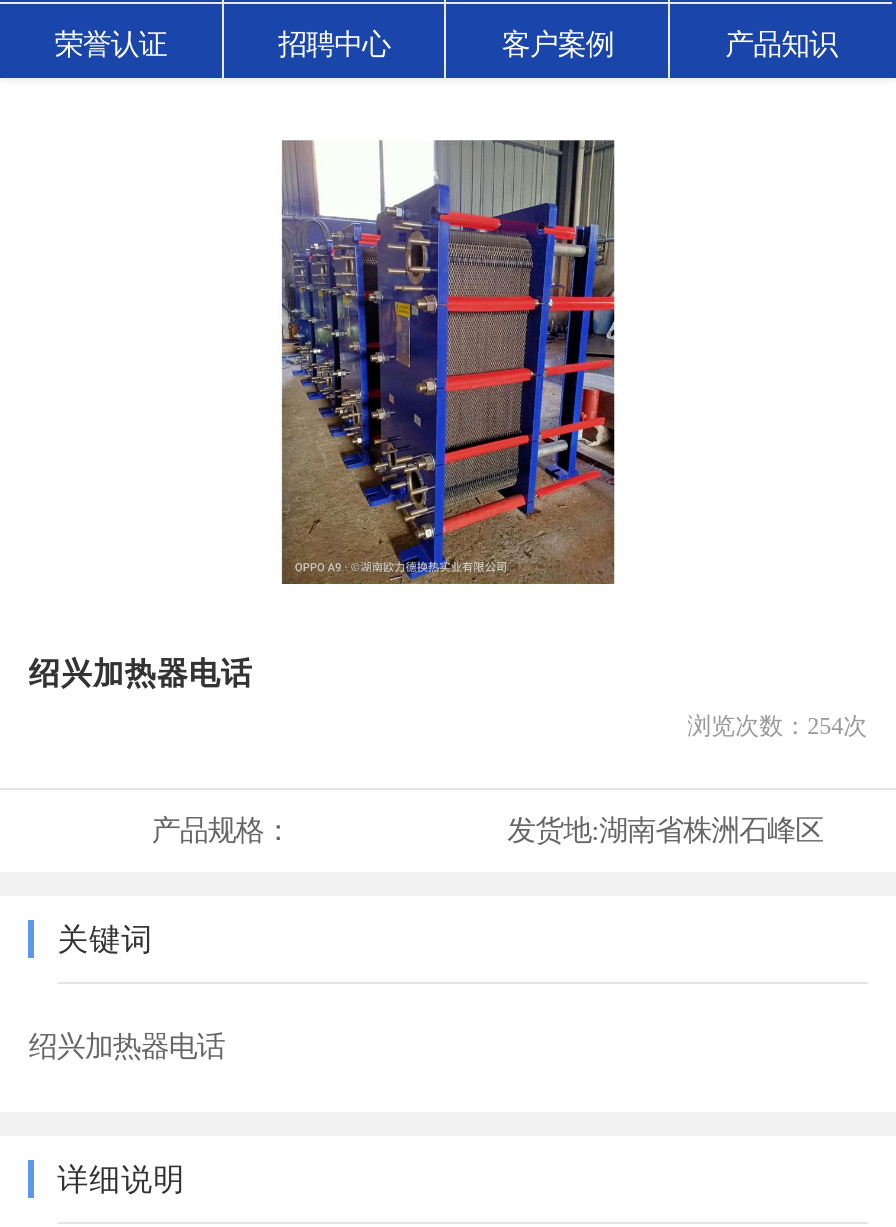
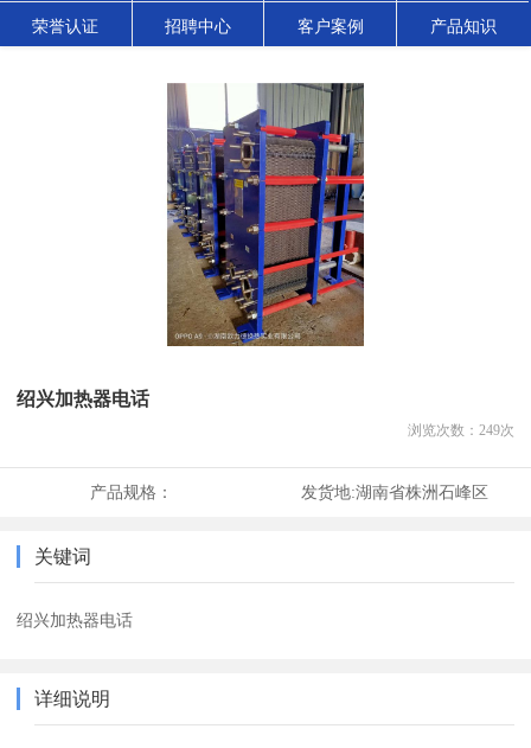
- 浏览次数：254次
+ 浏览次数：249次
